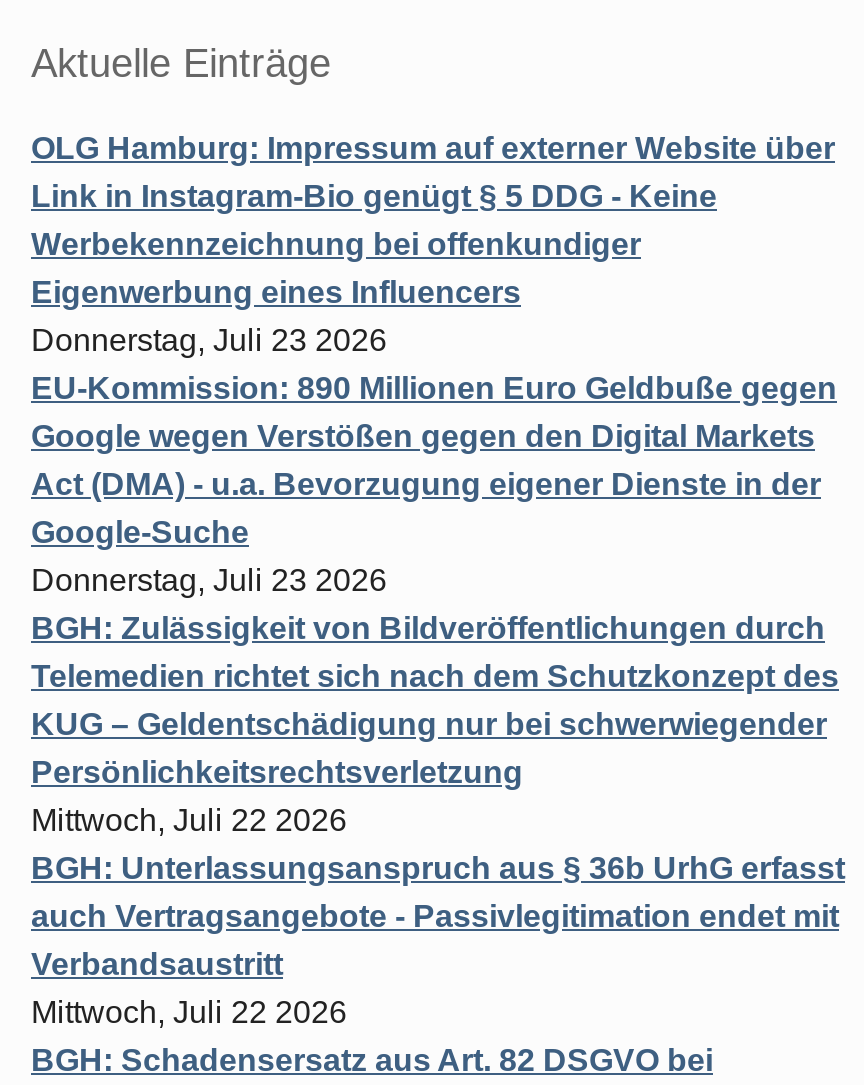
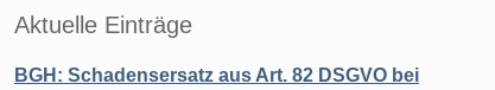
- OLG Hamburg: Impressum auf externer Website über
- Link in Instagram-Bio genügt § 5 DDG - Keine
- Werbekennzeichnung bei offenkundiger
- Eigenwerbung eines Influencers
- Donnerstag, Juli 23 2026
- EU-Kommission: 890 Millionen Euro Geldbuße gegen
- Google wegen Verstößen gegen den Digital Markets
- Act (DMA) - u.a. Bevorzugung eigener Dienste in der
- Google-Suche
- Donnerstag, Juli 23 2026
- BGH: Zulässigkeit von Bildveröffentlichungen durch
- Telemedien richtet sich nach dem Schutzkonzept des
- KUG – Geldentschädigung nur bei schwerwiegender
- Persönlichkeitsrechtsverletzung
- Mittwoch, Juli 22 2026
- BGH: Unterlassungsanspruch aus § 36b UrhG erfasst
- auch Vertragsangebote - Passivlegitimation endet mit
- Verbandsaustritt
- Mittwoch, Juli 22 2026
